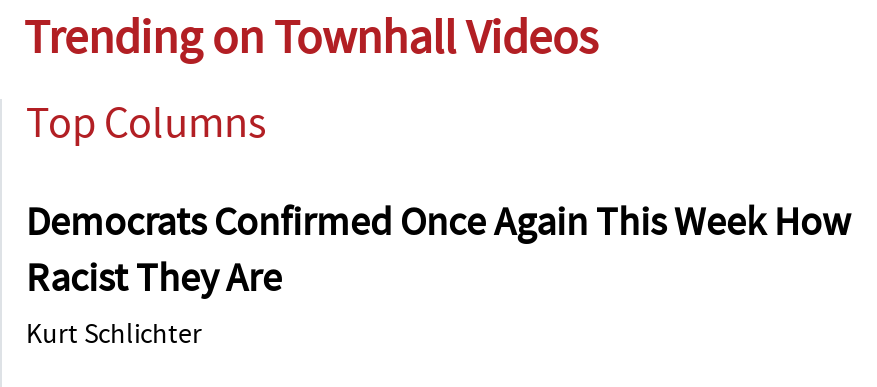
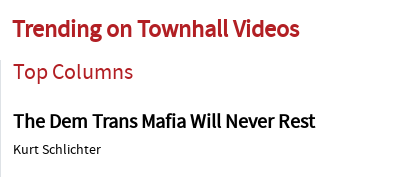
- Democrats Confirmed Once Again This Week How
- Racist They Are
+ The Dem Trans Mafia Will Never Rest
